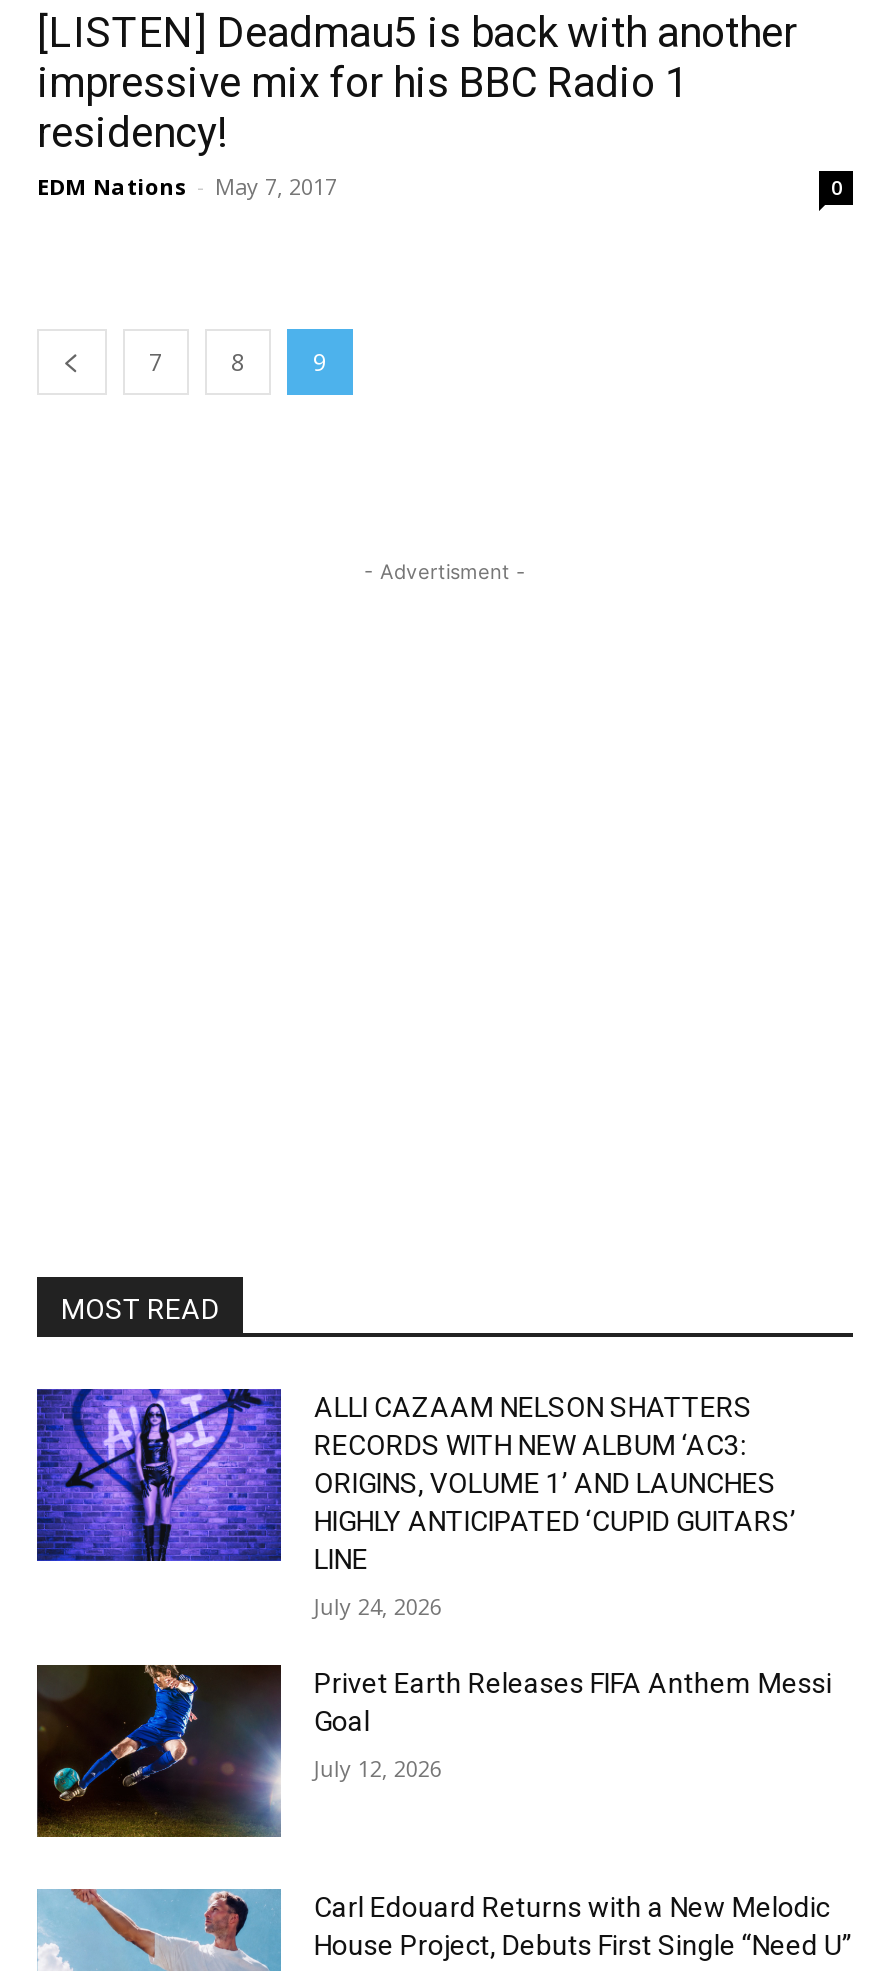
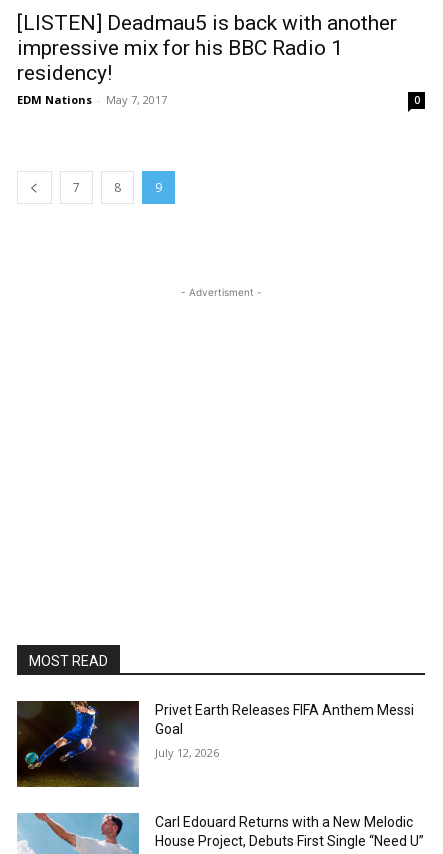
- [image]
- ALLI CAZAAM NELSON SHATTERS
- RECORDS WITH NEW ALBUM ‘AC3:
- ORIGINS, VOLUME 1’ AND LAUNCHES
- HIGHLY ANTICIPATED ‘CUPID GUITARS’
- LINE
- July 24, 2026
